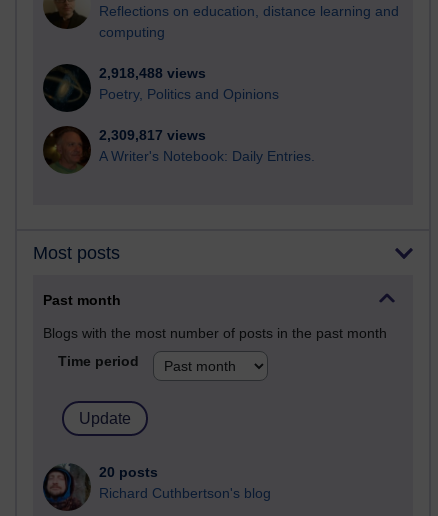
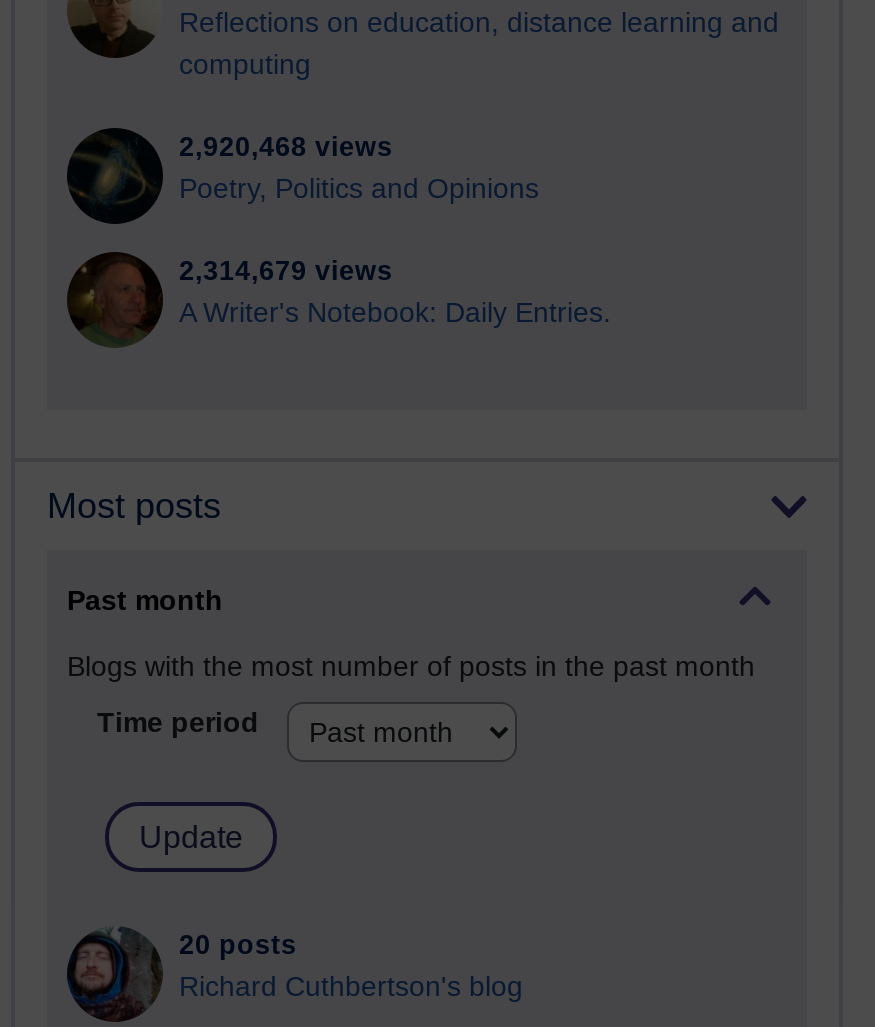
- 2,918,488 views
+ 2,920,468 views

- 2,309,817 views
+ 2,314,679 views
